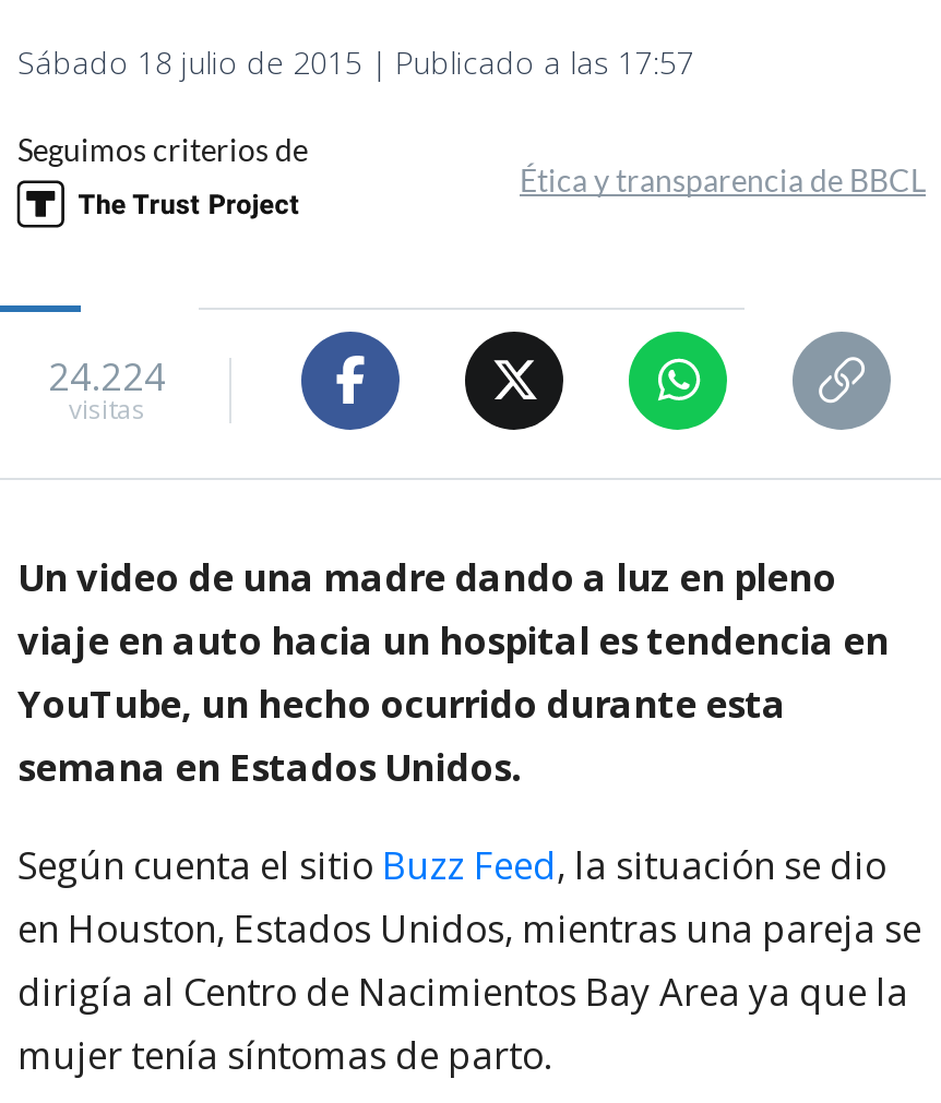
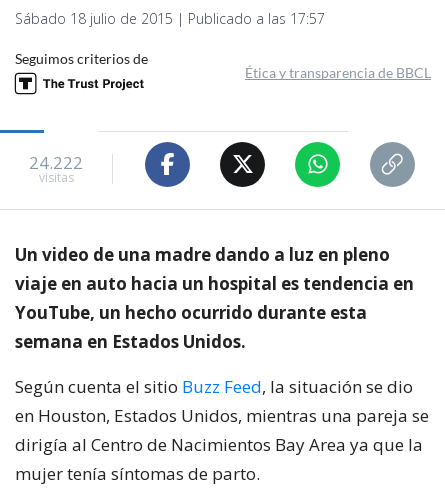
- 24.224
+ 24.222
